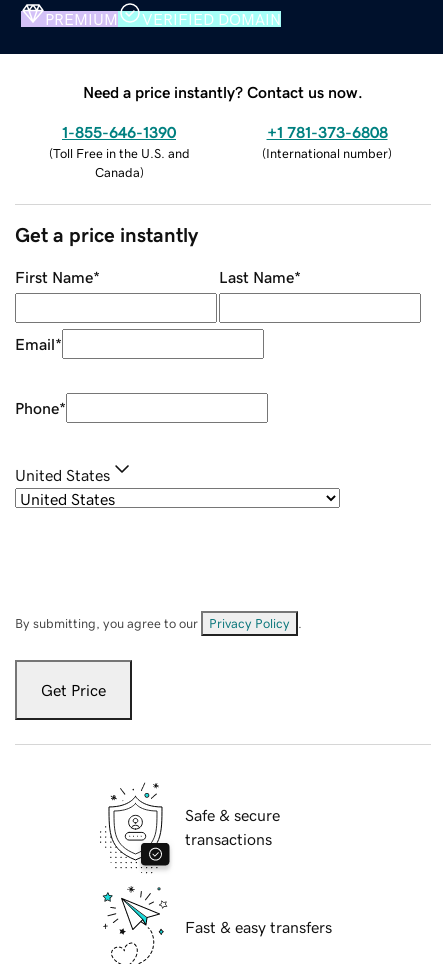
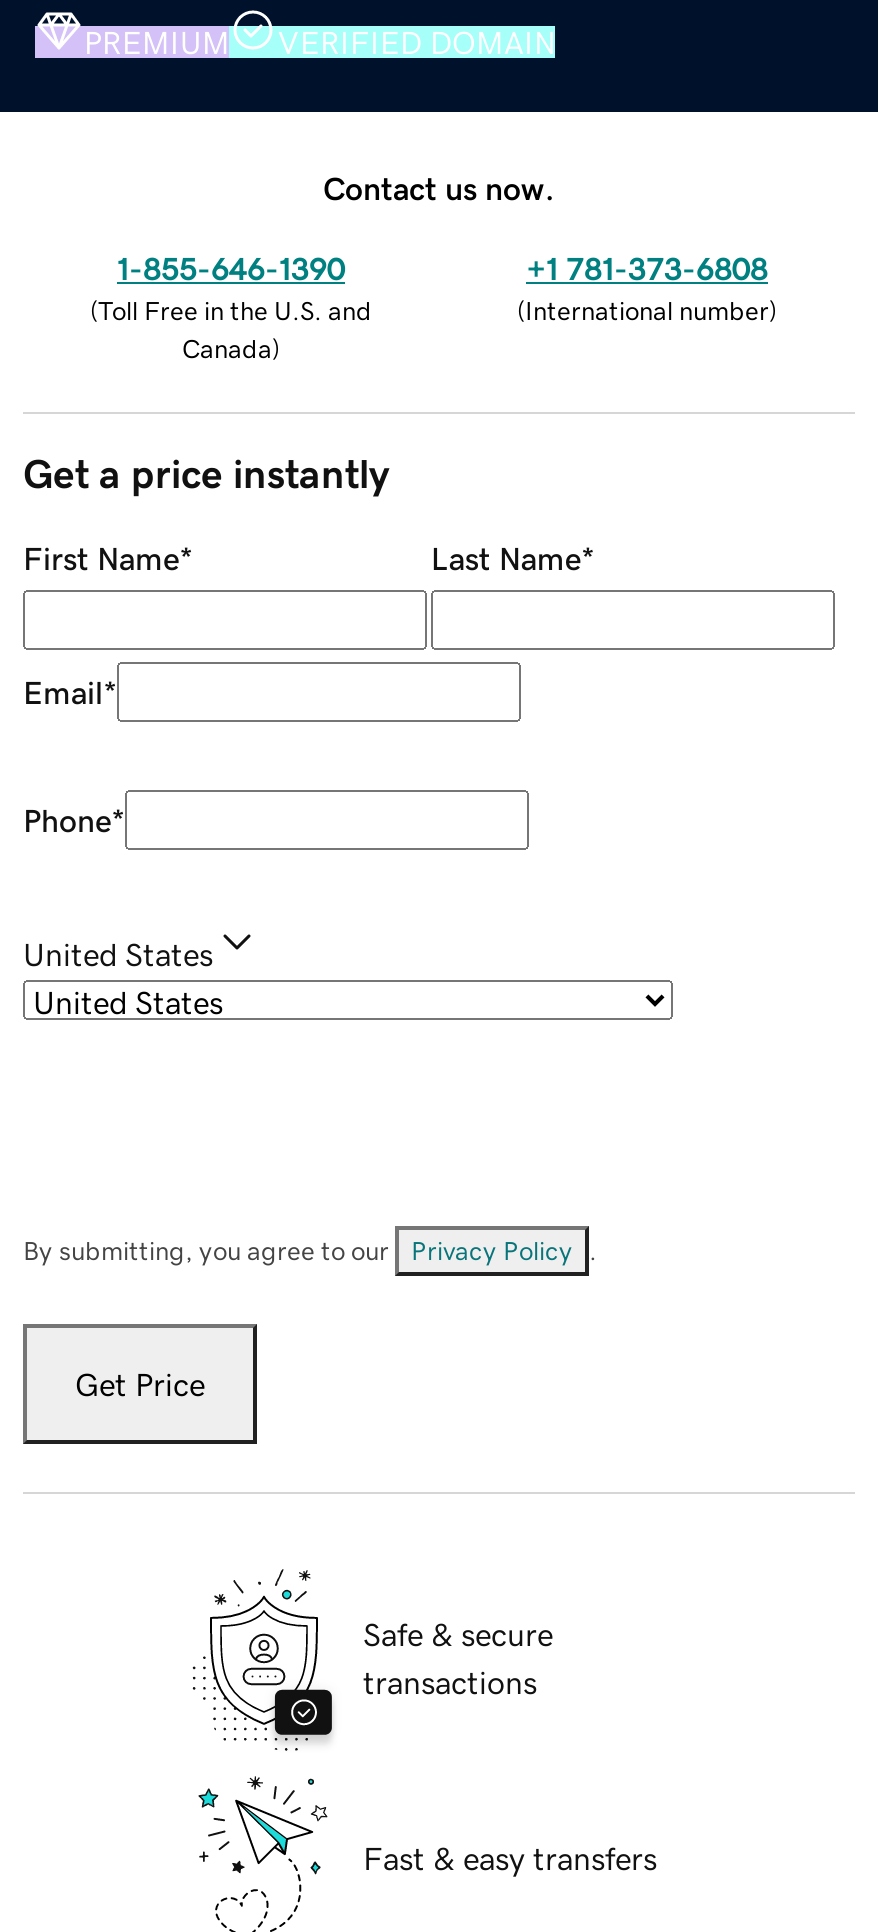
- Need a price instantly? Contact us now.
+ Contact us now.
